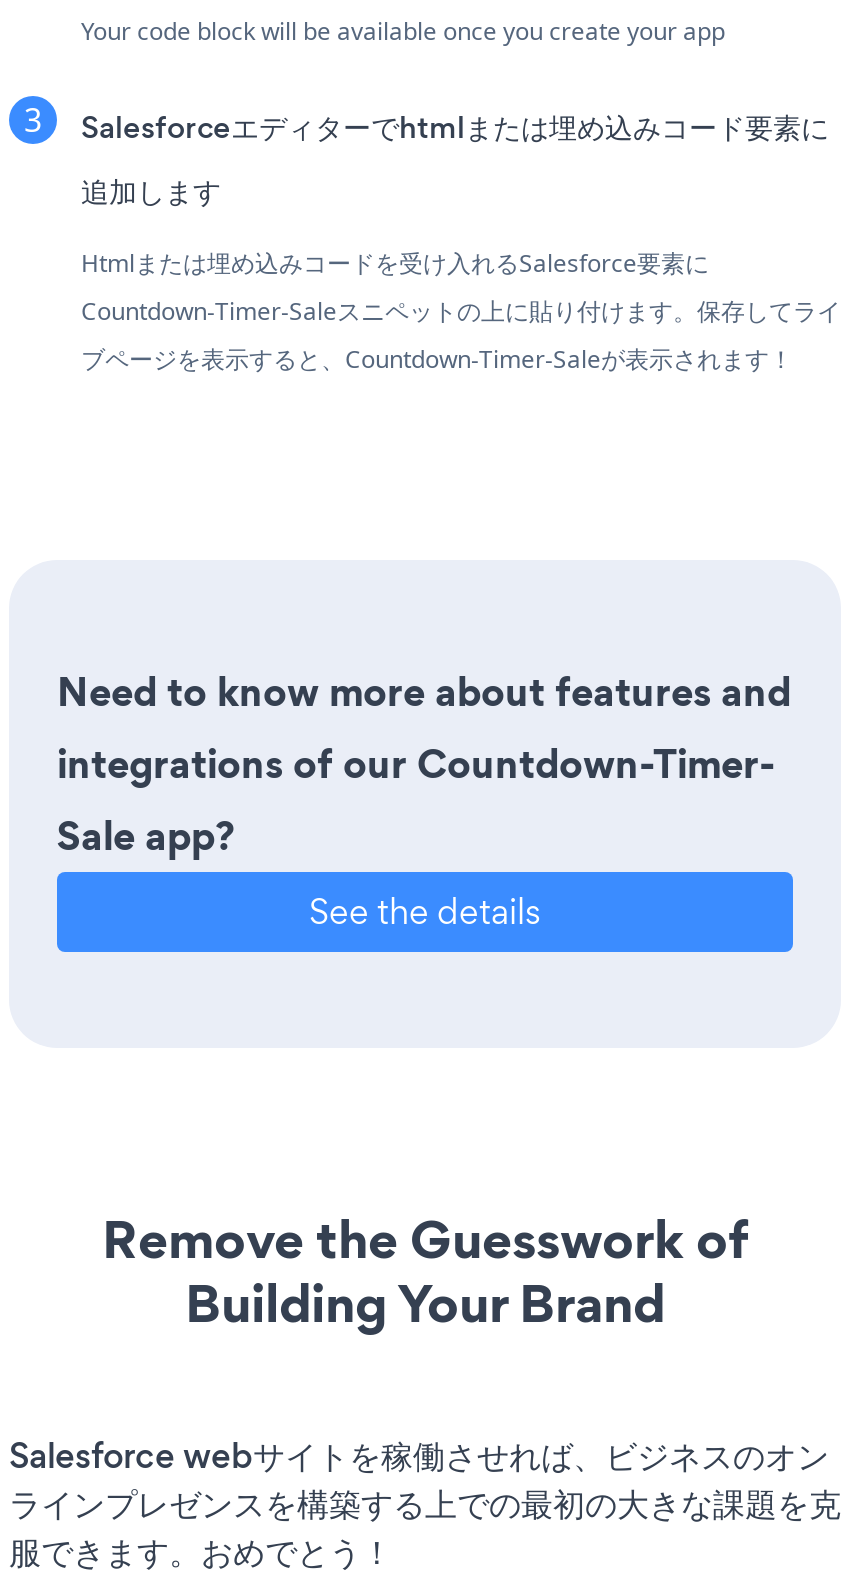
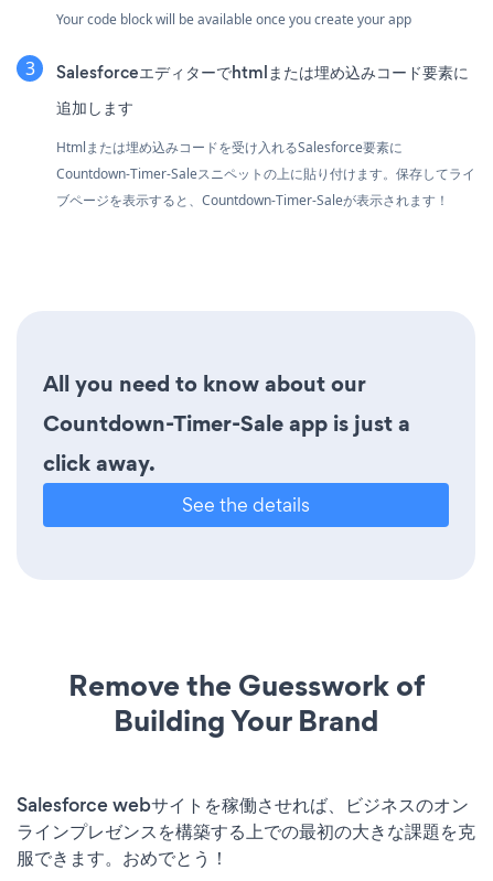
- Need to know more about features and
- integrations of our Countdown-Timer-
- Sale app?
+ All you need to know about our
+ Countdown-Timer-Sale app is just a
+ click away.
